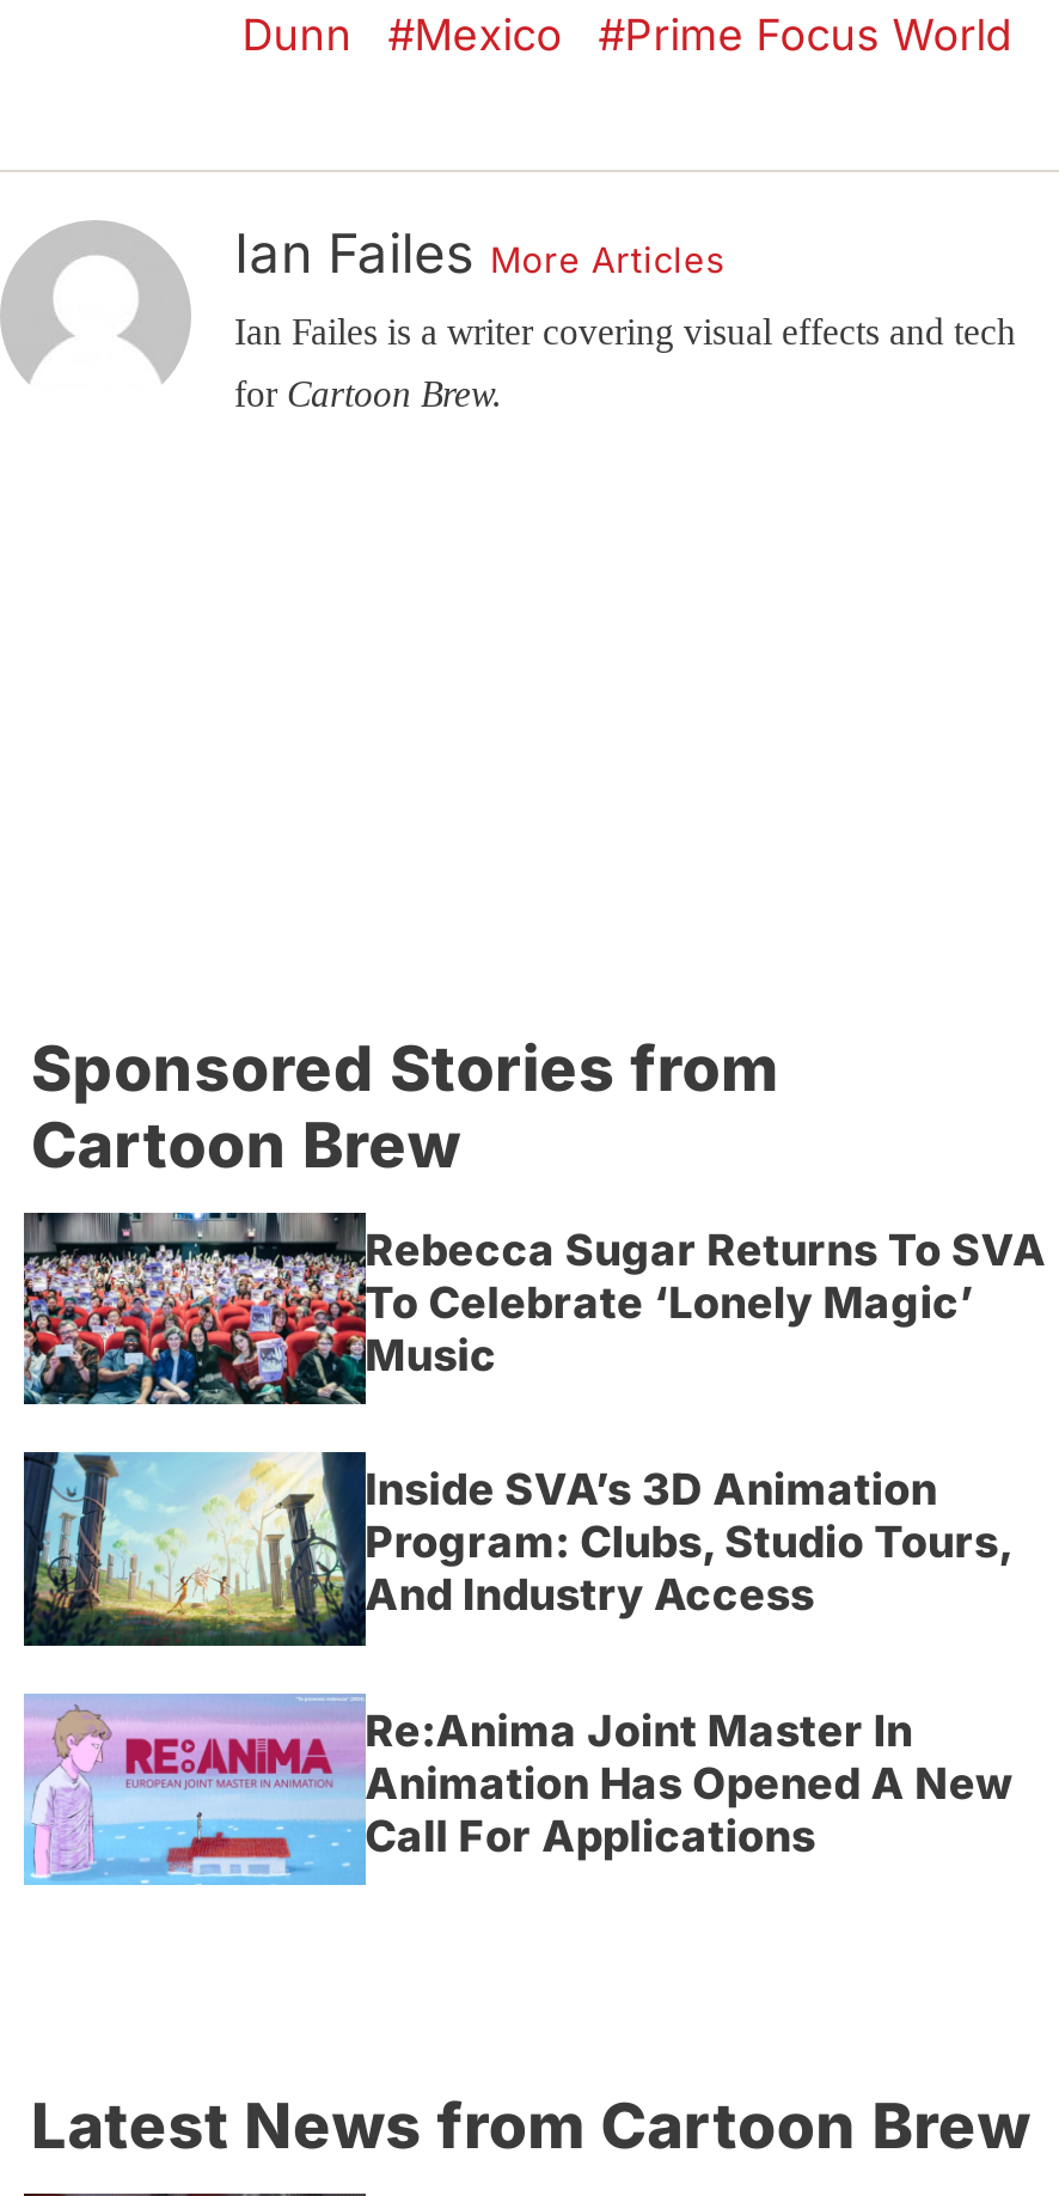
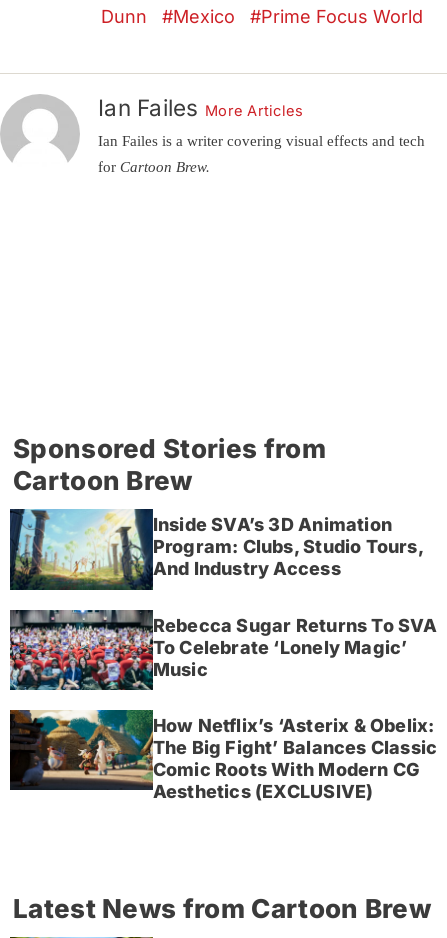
moved down: [image] | Rebecca Sugar Returns To SVA | To Celebrate ‘Lonely Magic’ | Music

moved up: [image] | Inside SVA’s 3D Animation | Program: Clubs, Studio Tours, | And Industry Access

- [image]
- Re:Anima Joint Master In
- Animation Has Opened A New
- Call For Applications
+ [image]
+ How Netflix’s ‘Asterix & Obelix:
+ The Big Fight’ Balances Classic
+ Comic Roots With Modern CG
+ Aesthetics (EXCLUSIVE)
